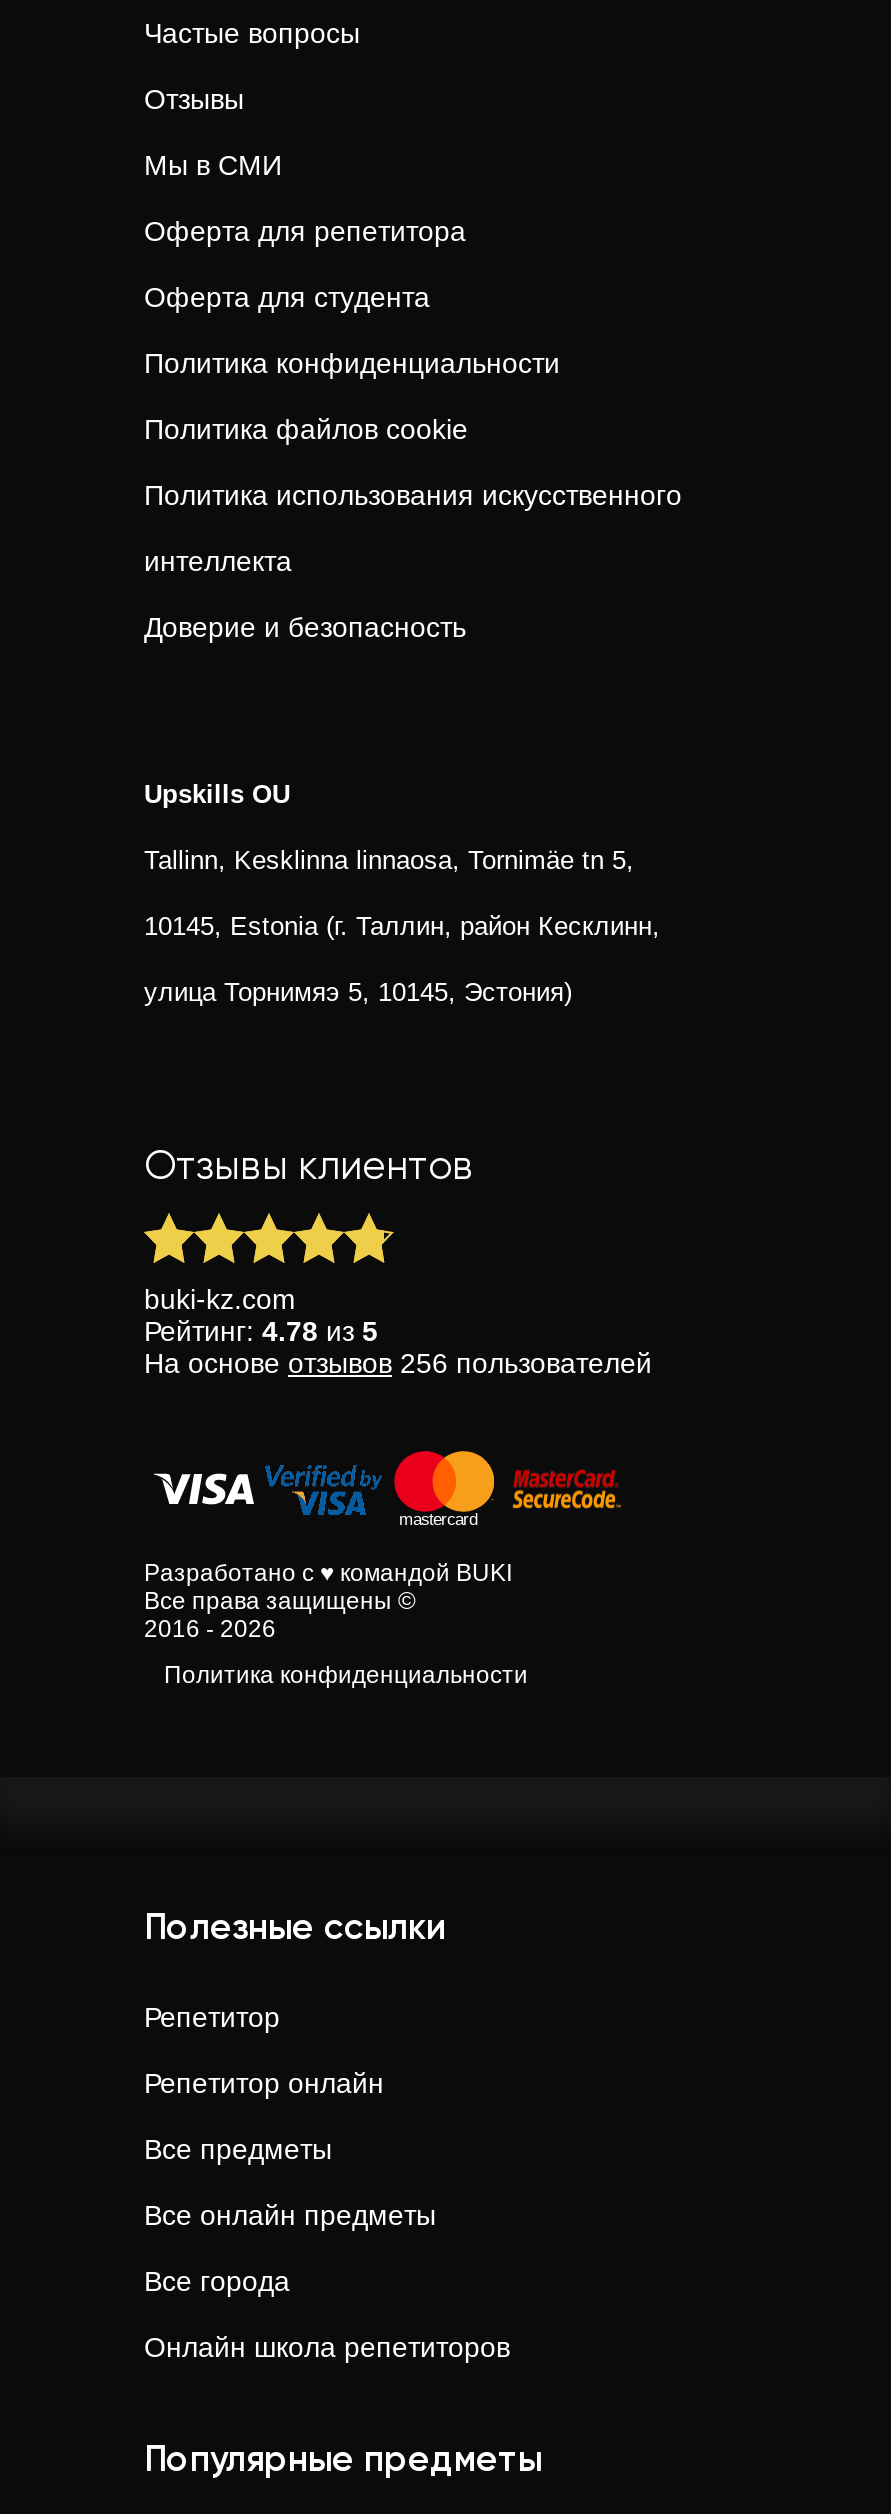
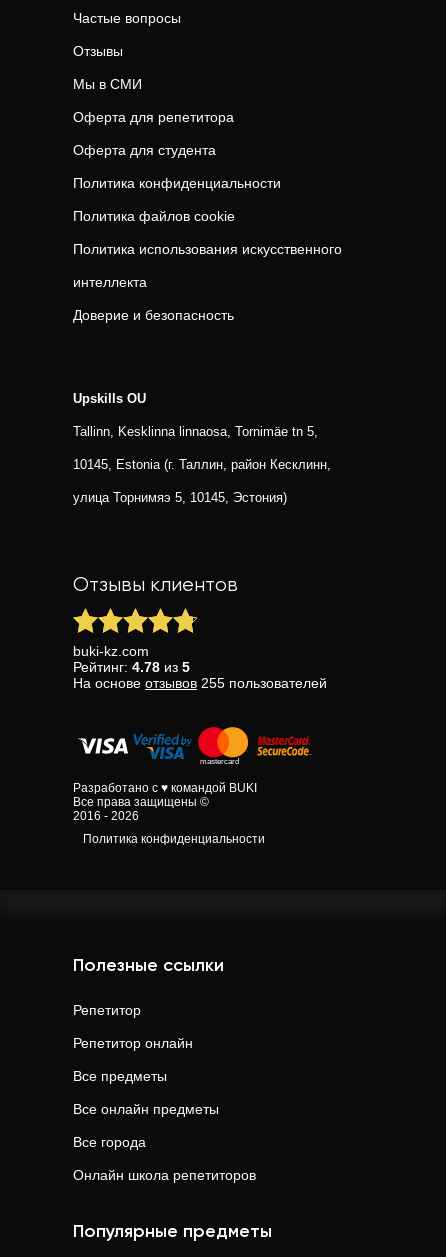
- На основе отзывов 256 пользователей
+ На основе отзывов 255 пользователей
